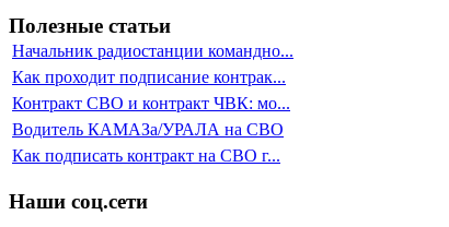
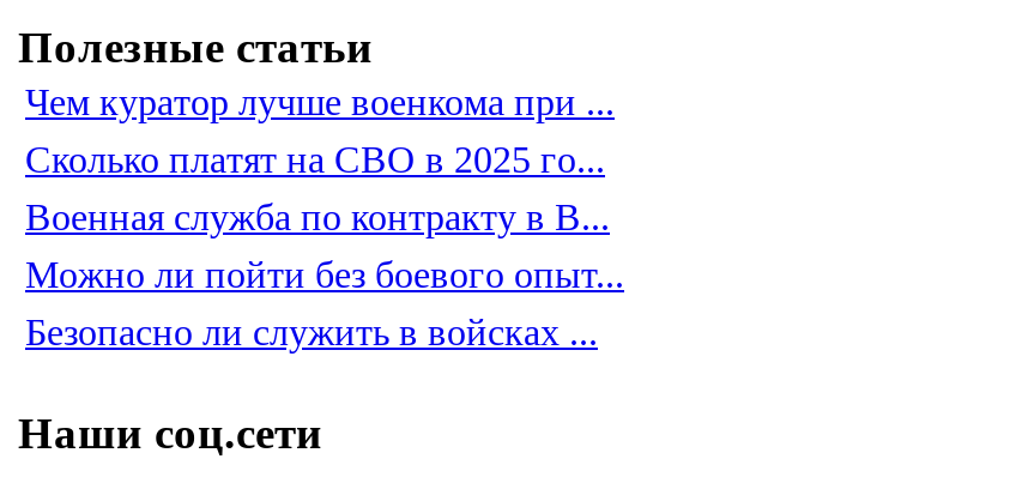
- Начальник радиостанции командно...
- Как проходит подписание контрак...
- Контракт СВО и контракт ЧВК: мо...
- Водитель КАМАЗа/УРАЛА на СВО
- Как подписать контракт на СВО г...
+ Чем куратор лучше военкома при ...
+ Сколько платят на СВО в 2025 го...
+ Военная служба по контракту в В...
+ Можно ли пойти без боевого опыт...
+ Безопасно ли служить в войсках ...
